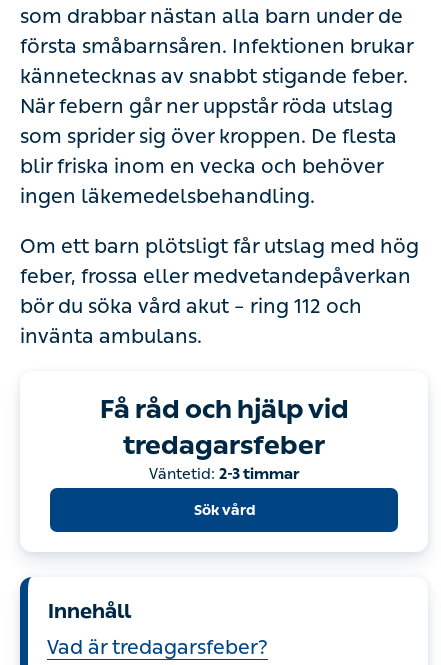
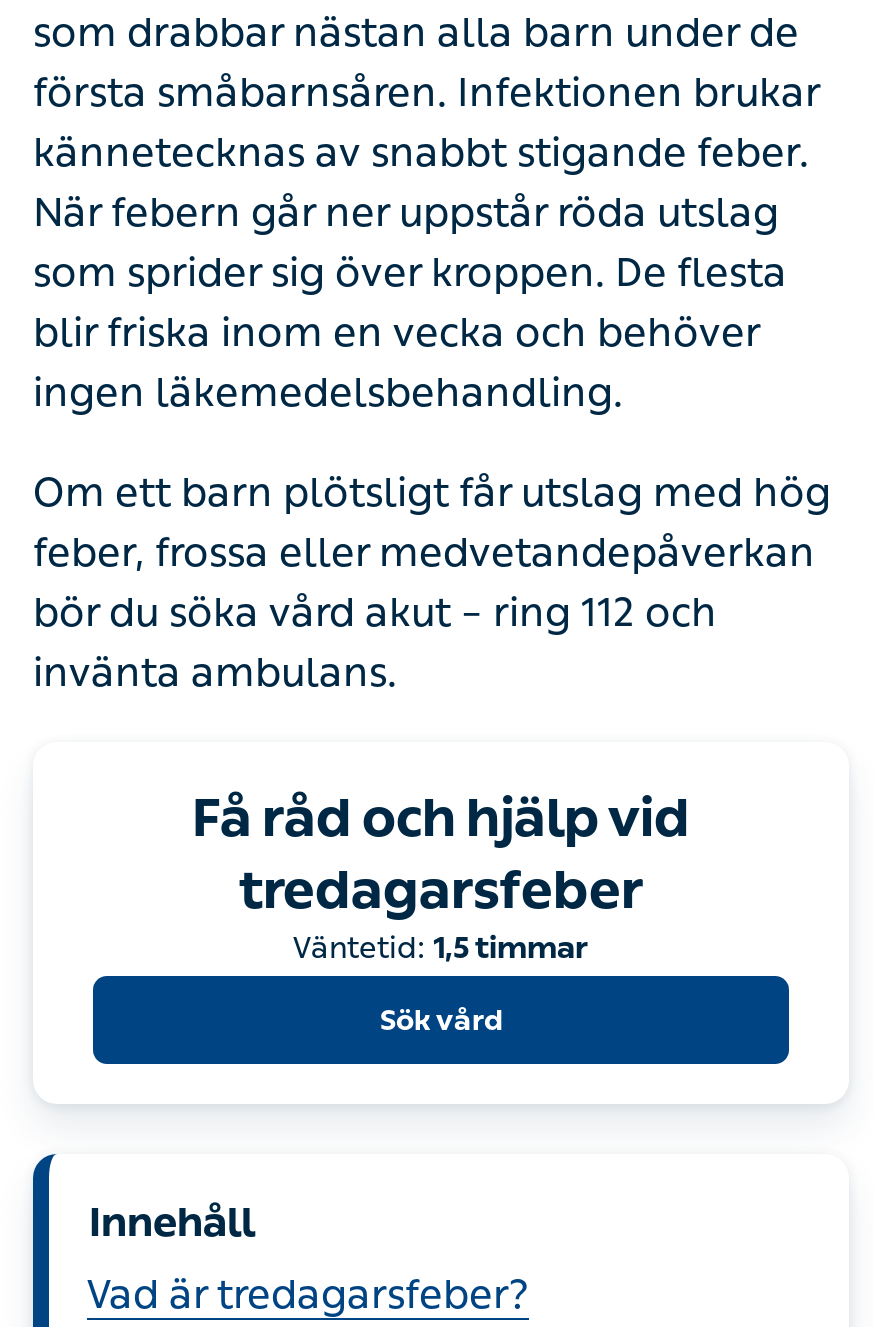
- Väntetid: 2-3 timmar
+ Väntetid: 1,5 timmar
